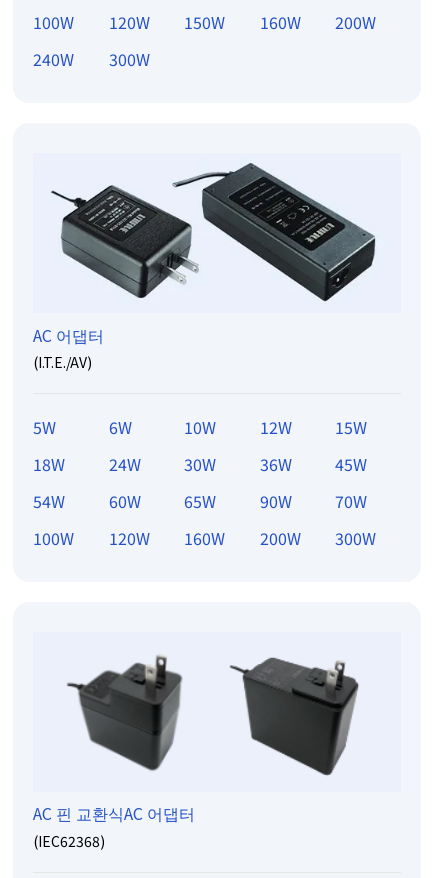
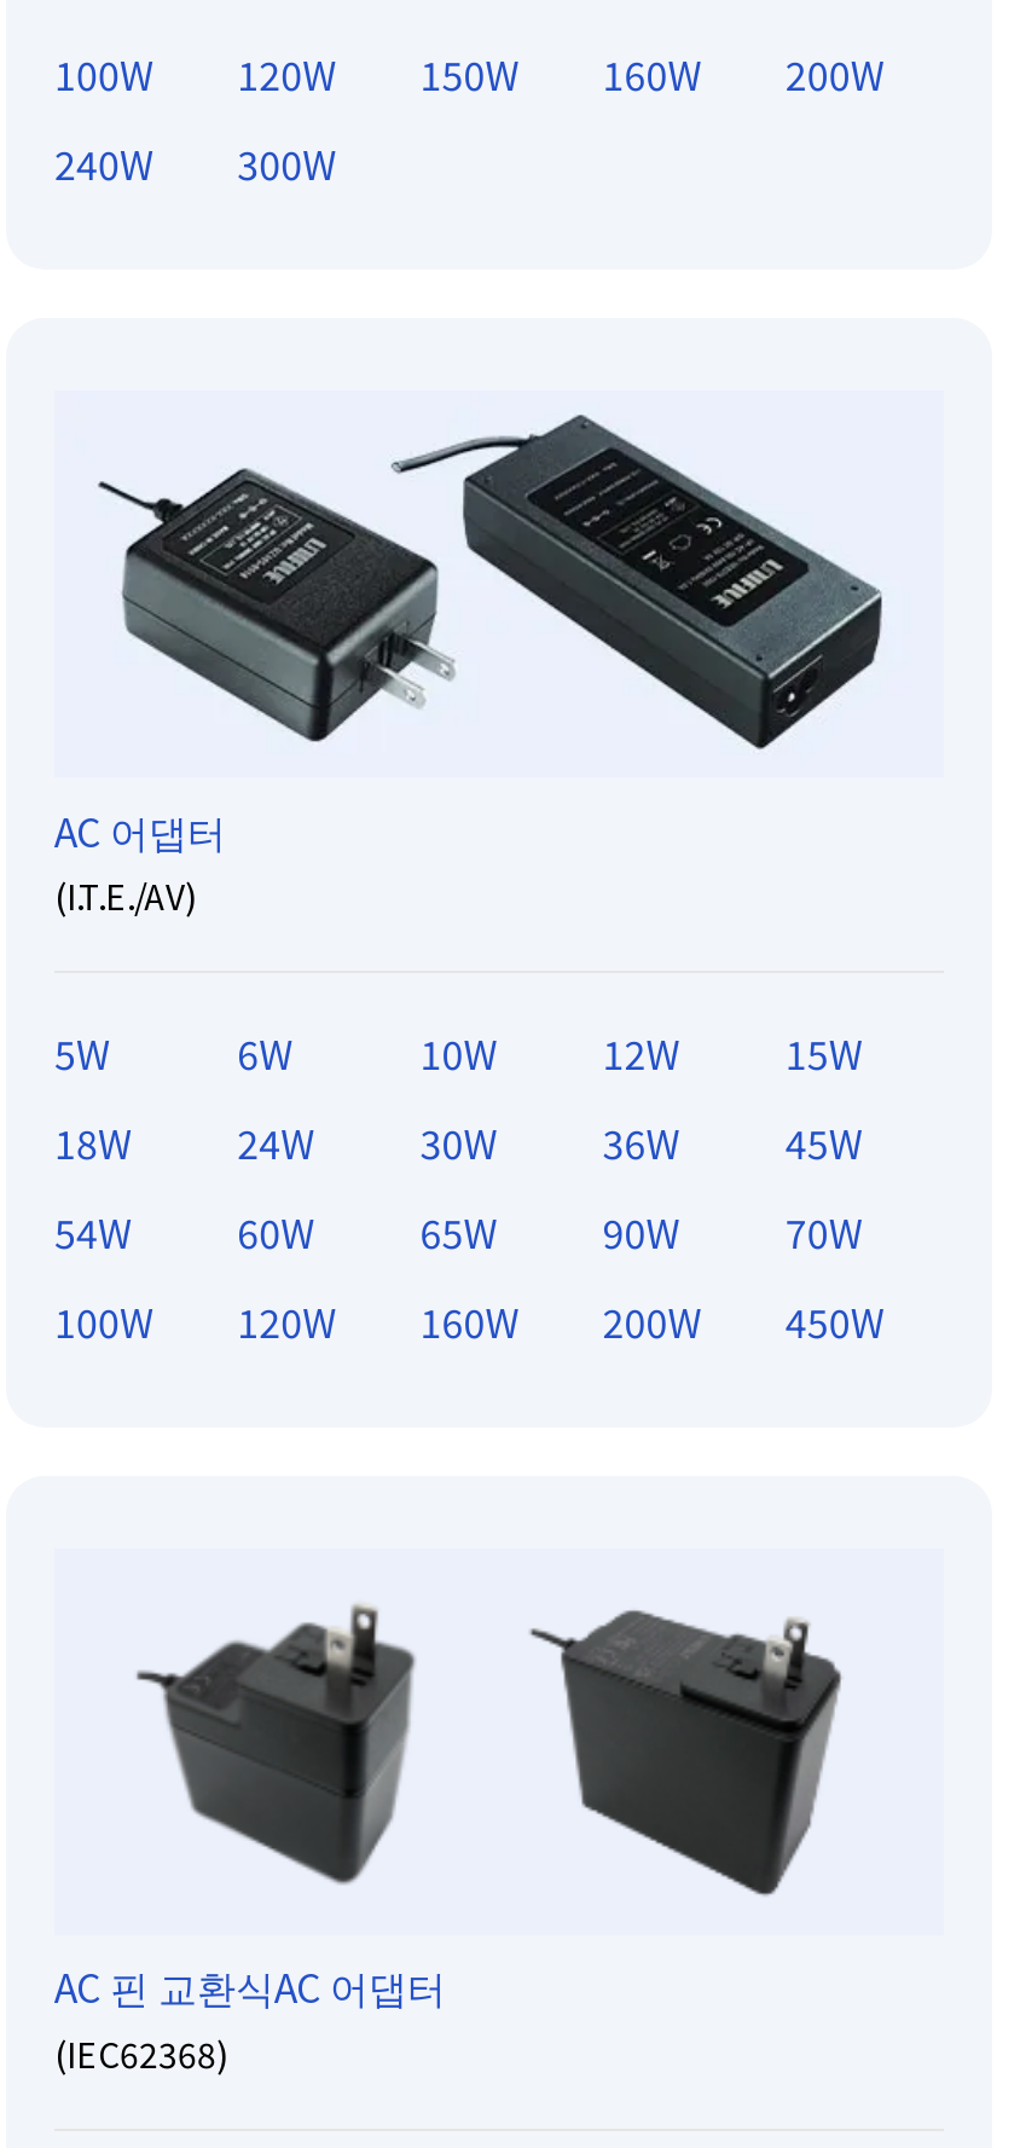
- 100W 120W 160W 200W 300W
+ 100W 120W 160W 200W 450W
